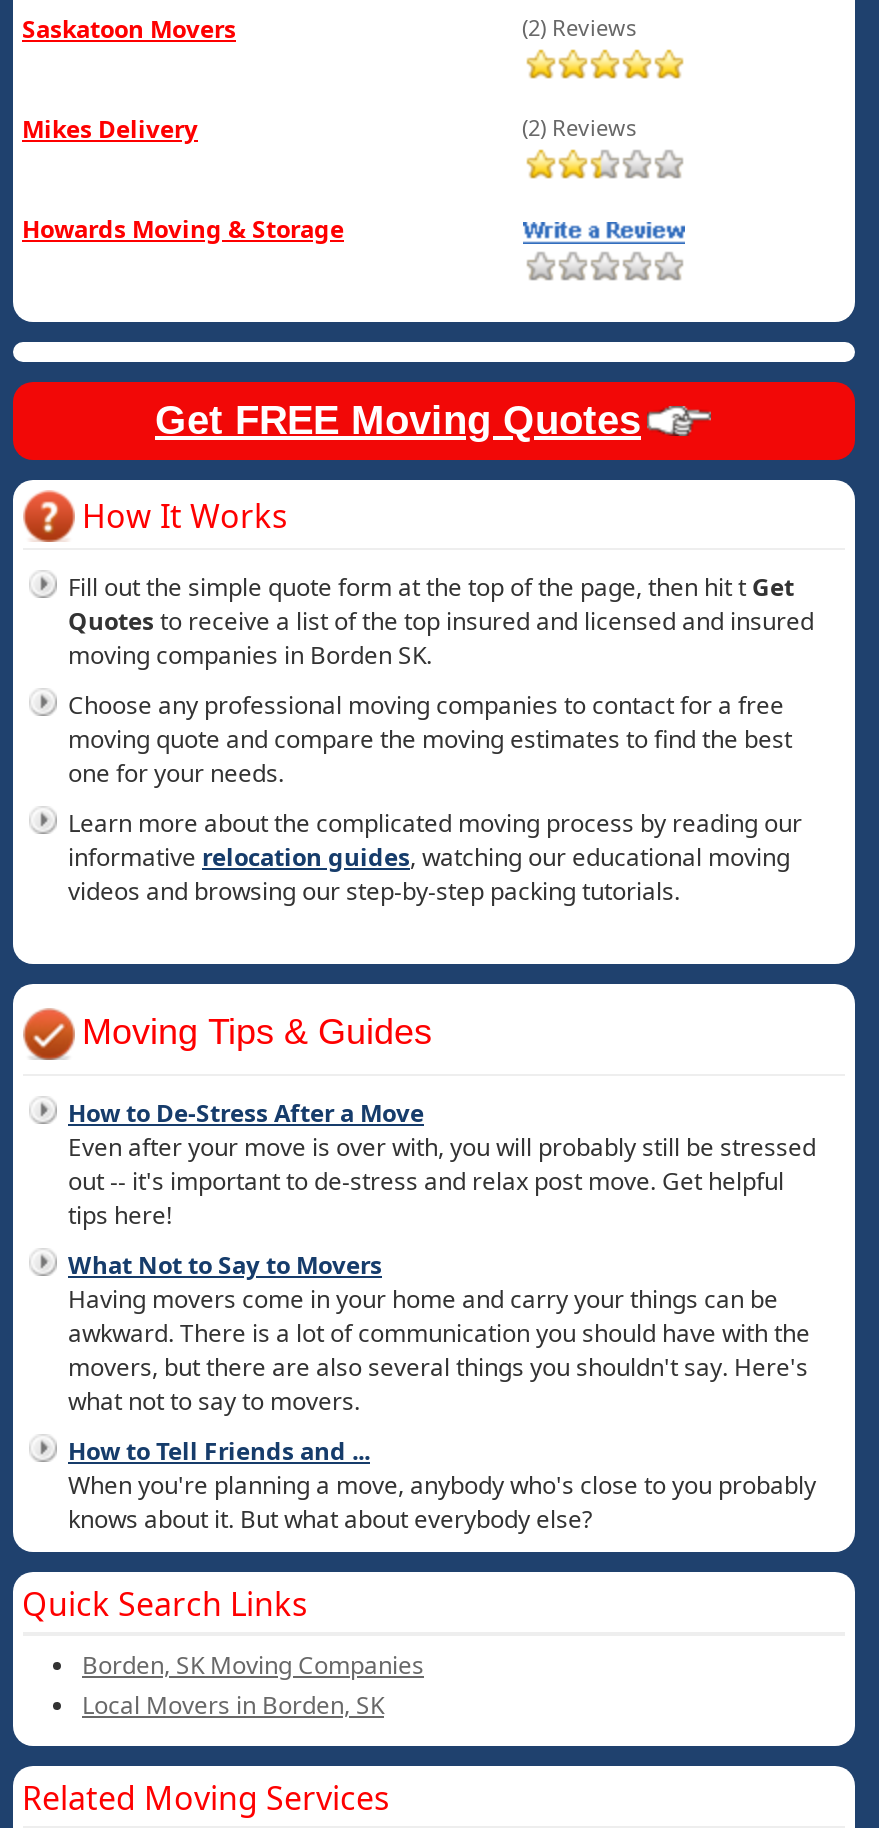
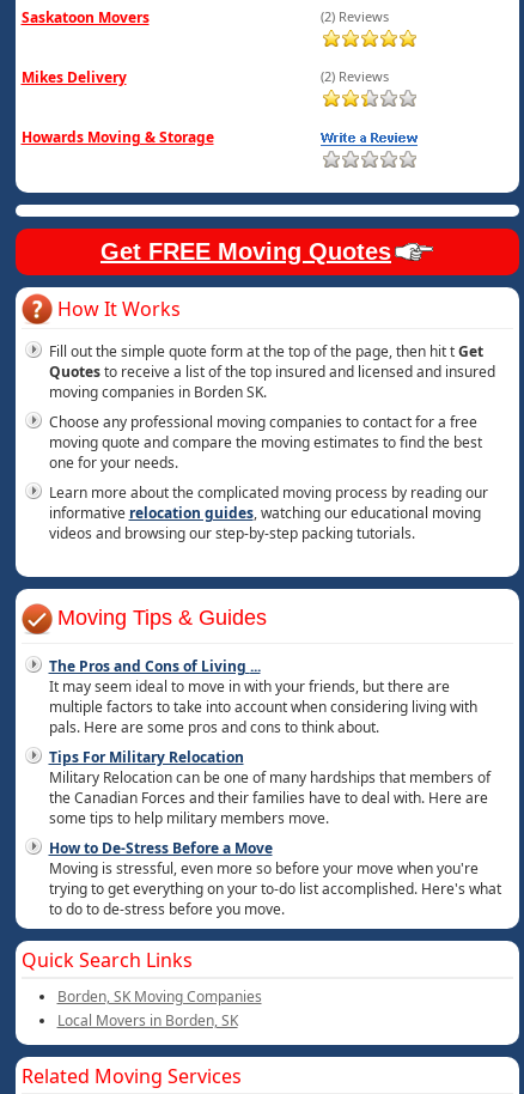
- How to De-Stress After a Move
- Even after your move is over with, you will probably still be stressed
- out -- it's important to de-stress and relax post move. Get helpful
- tips here!
+ The Pros and Cons of Living...
+ It may seem ideal to move in with your friends, but there are
+ multiple factors to take into account when considering living with
+ pals. Here are some pros and cons to think about.

- What Not to Say to Movers
- Having movers come in your home and carry your things can be
- awkward. There is a lot of communication you should have with the
- movers, but there are also several things you shouldn't say. Here's
- what not to say to movers.
+ Tips For Military Relocation
+ Military Relocation can be one of many hardships that members of
+ the Canadian Forces and their families have to deal with. Here are
+ some tips to help military members move.

- How to Tell Friends and...
- When you're planning a move, anybody who's close to you probably
- knows about it. But what about everybody else?
+ How to De-Stress Before a Move
+ Moving is stressful, even more so before your move when you're
+ trying to get everything on your to-do list accomplished. Here's what
+ to do to de-stress before you move.
